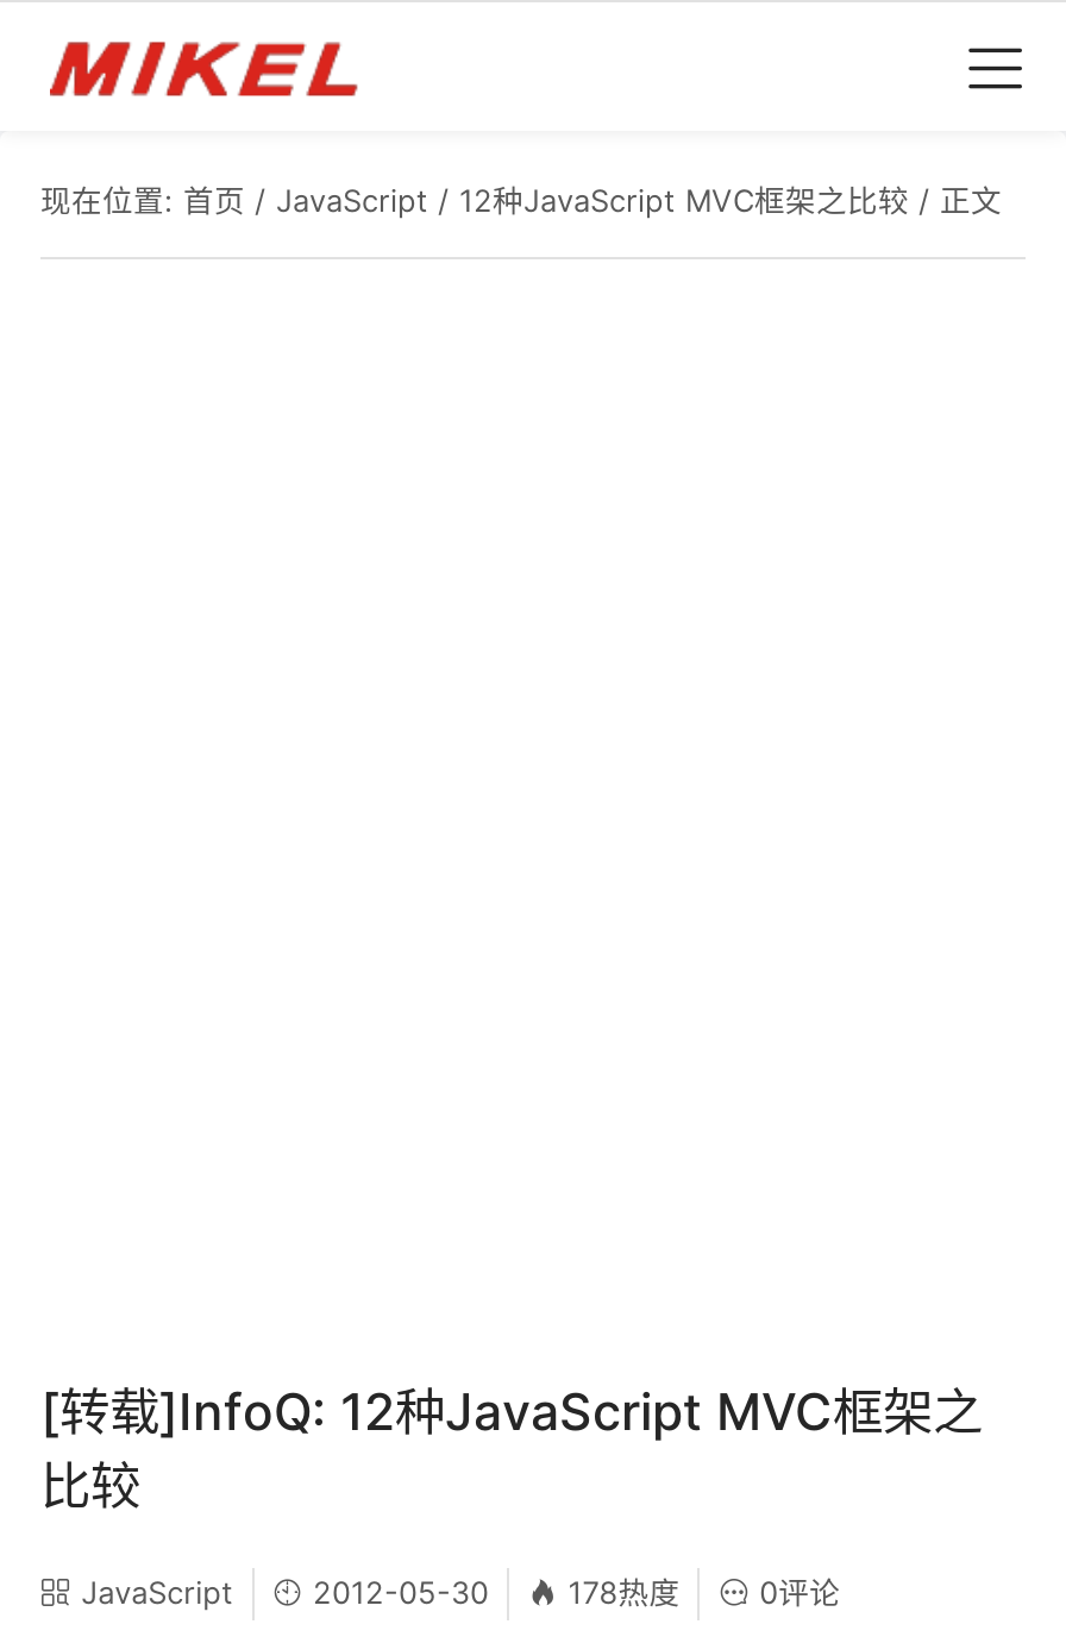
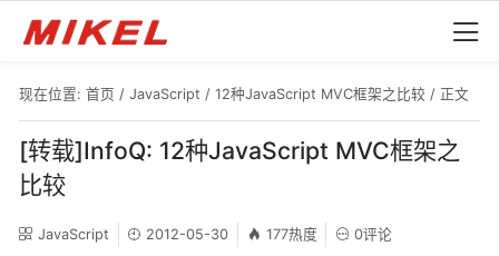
- 178热度
+ 177热度
